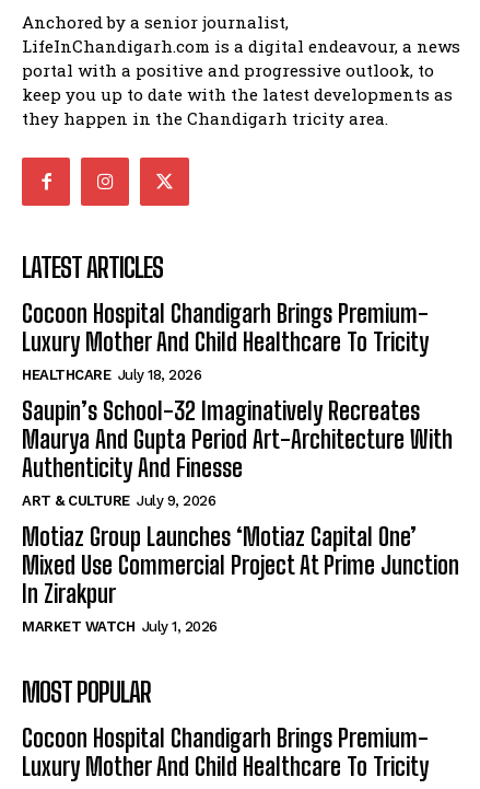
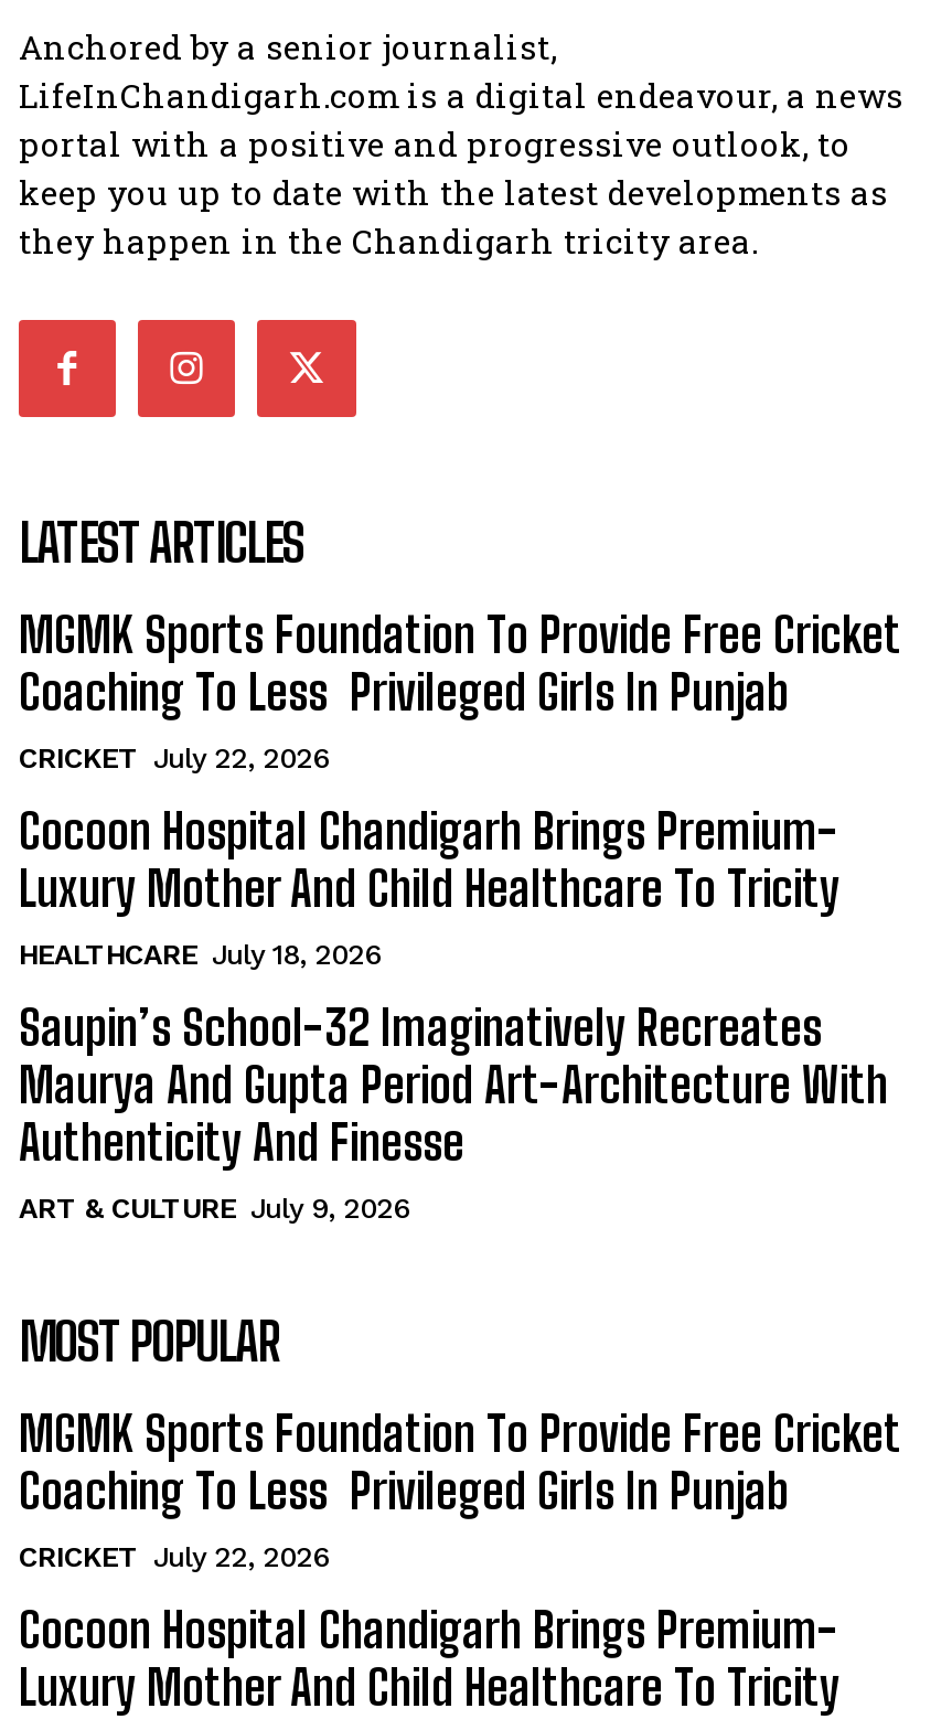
+ MGMK Sports Foundation To Provide Free Cricket
+ Coaching To Less Privileged Girls In Punjab
+ CRICKET July 22, 2026

moved down: Cocoon Hospital Chandigarh Brings Premium- | Luxury Mother And Child Healthcare To Tricity | HEALTHCARE July 18, 2026 | Saupin’s School-32 Imaginatively Recreates | Maurya And Gupta Period Art-Architecture With | Authenticity And Finesse | ART & CULTURE July 9, 2026

- Motiaz Group Launches ‘Motiaz Capital One’
- Mixed Use Commercial Project At Prime Junction
- In Zirakpur
- MARKET WATCH July 1, 2026

moved up: MOST POPULAR

+ MGMK Sports Foundation To Provide Free Cricket
+ Coaching To Less Privileged Girls In Punjab
+ CRICKET July 22, 2026
